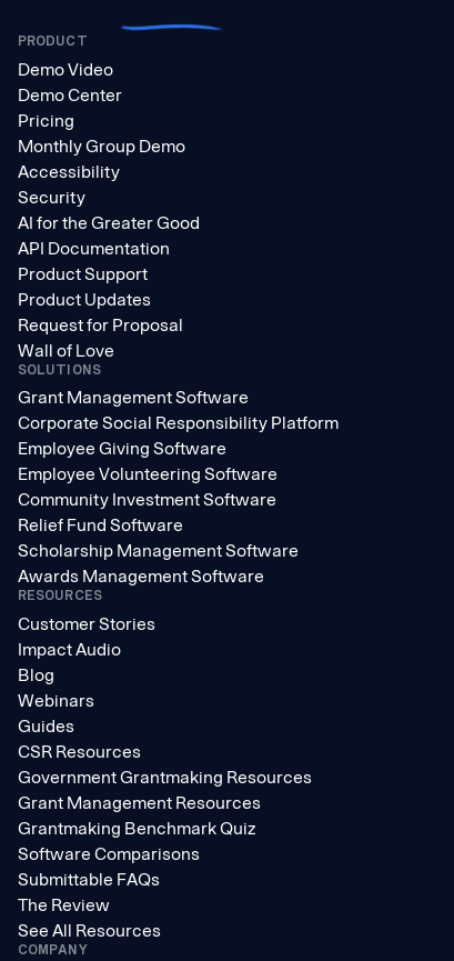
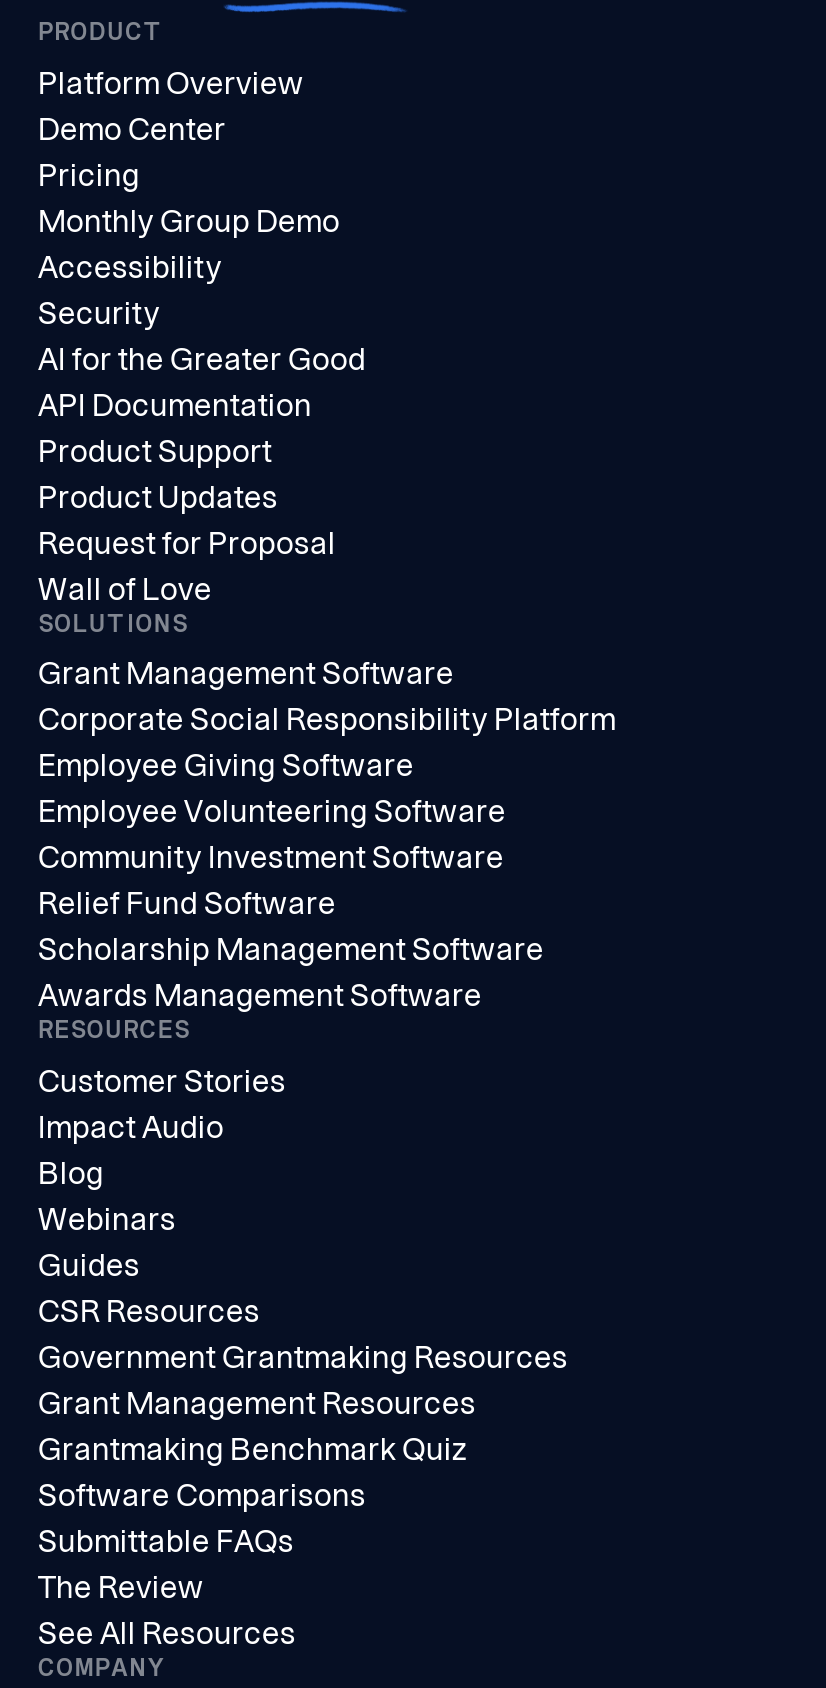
- Demo Video
+ Platform Overview
